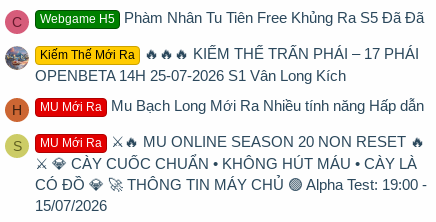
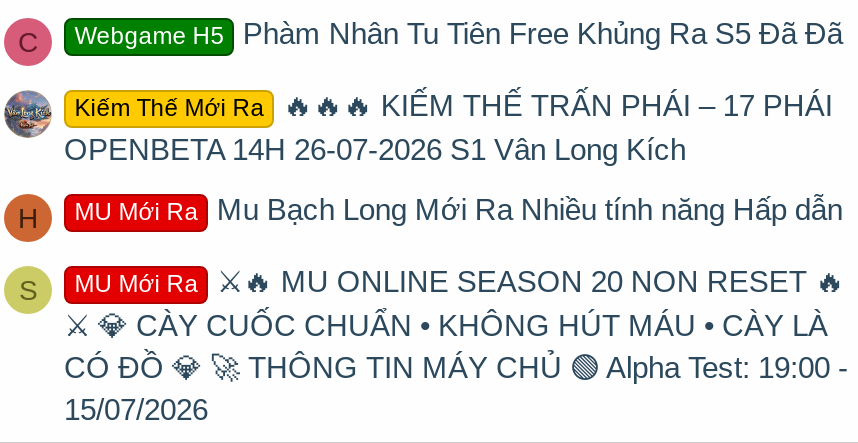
- OPENBETA 14H 25-07-2026 S1 Vân Long Kích
+ OPENBETA 14H 26-07-2026 S1 Vân Long Kích
